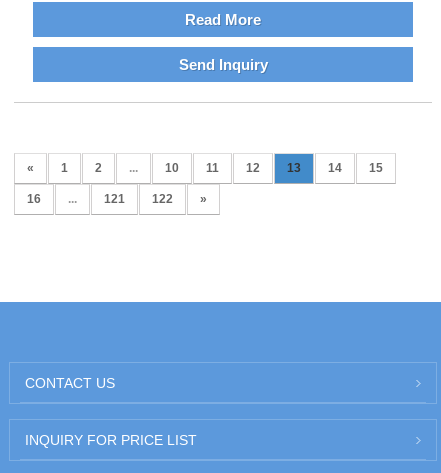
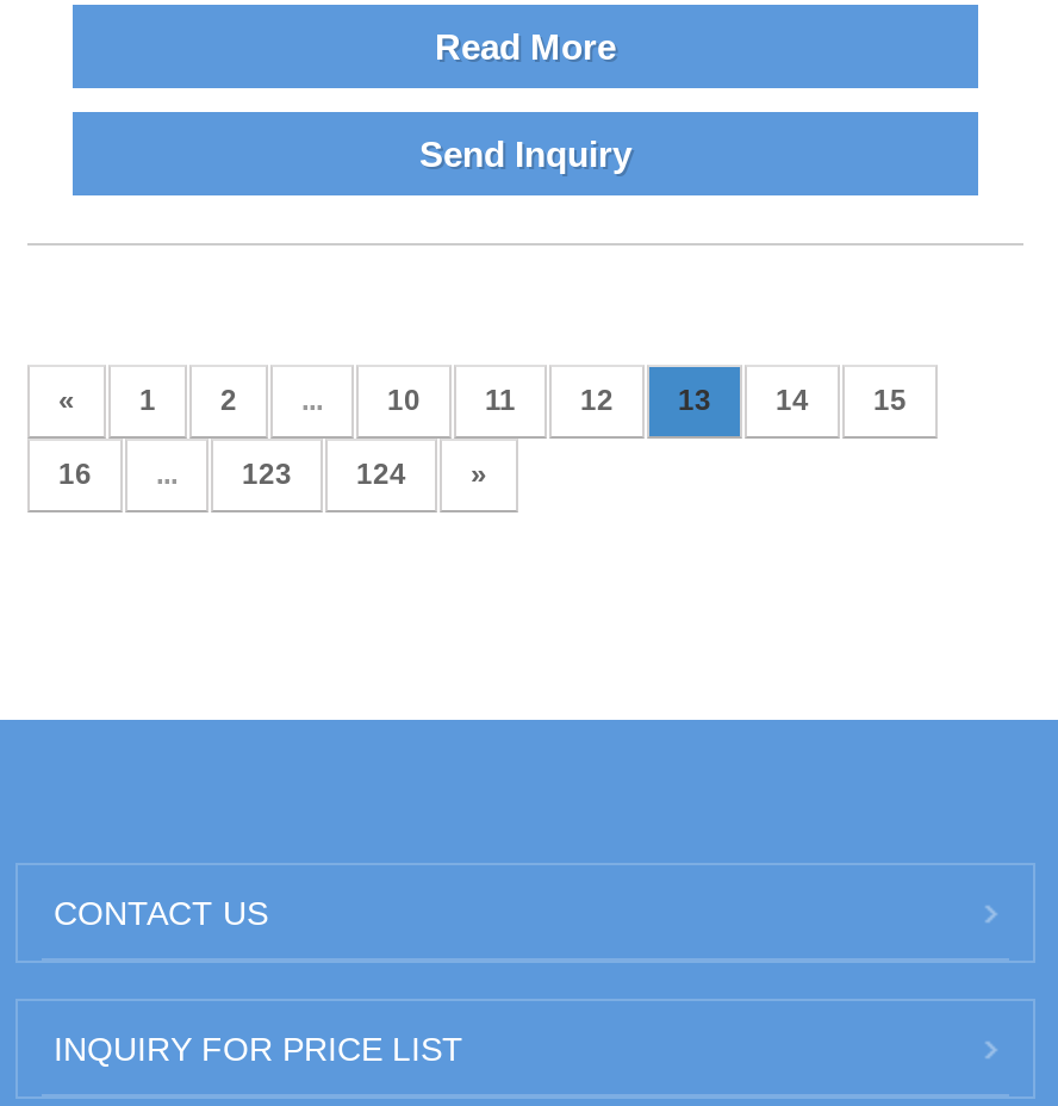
- 121
+ 123

- 122
+ 124
